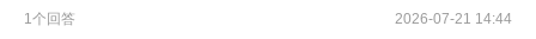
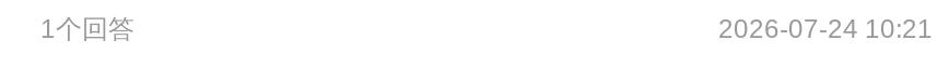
- 2026-07-21 14:44
+ 2026-07-24 10:21
